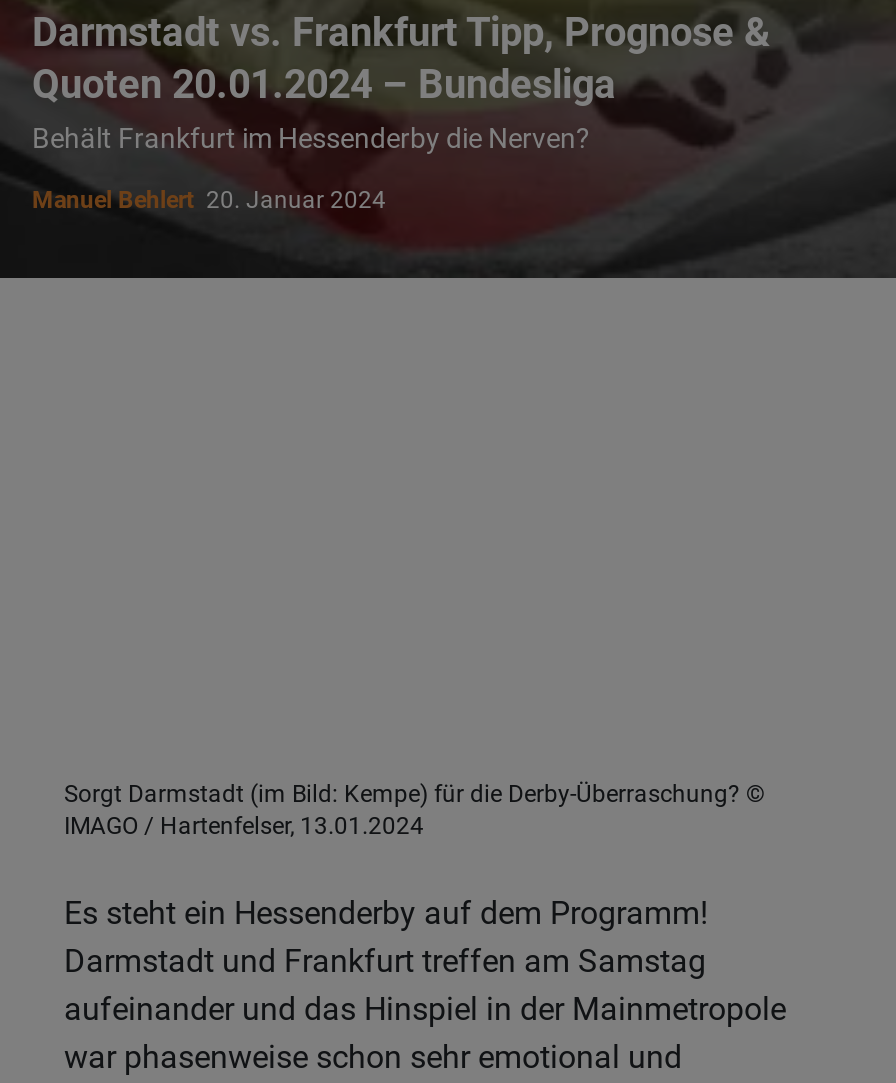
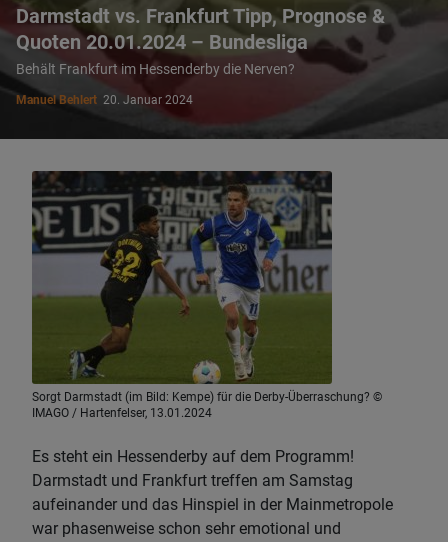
+ [image]
